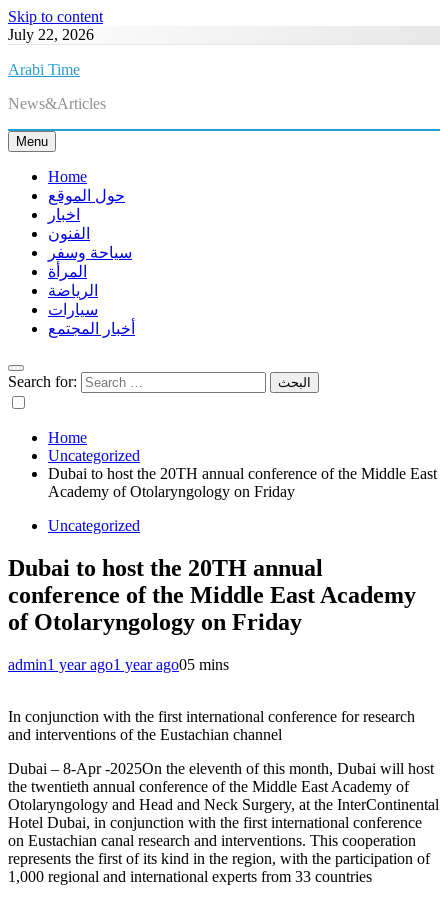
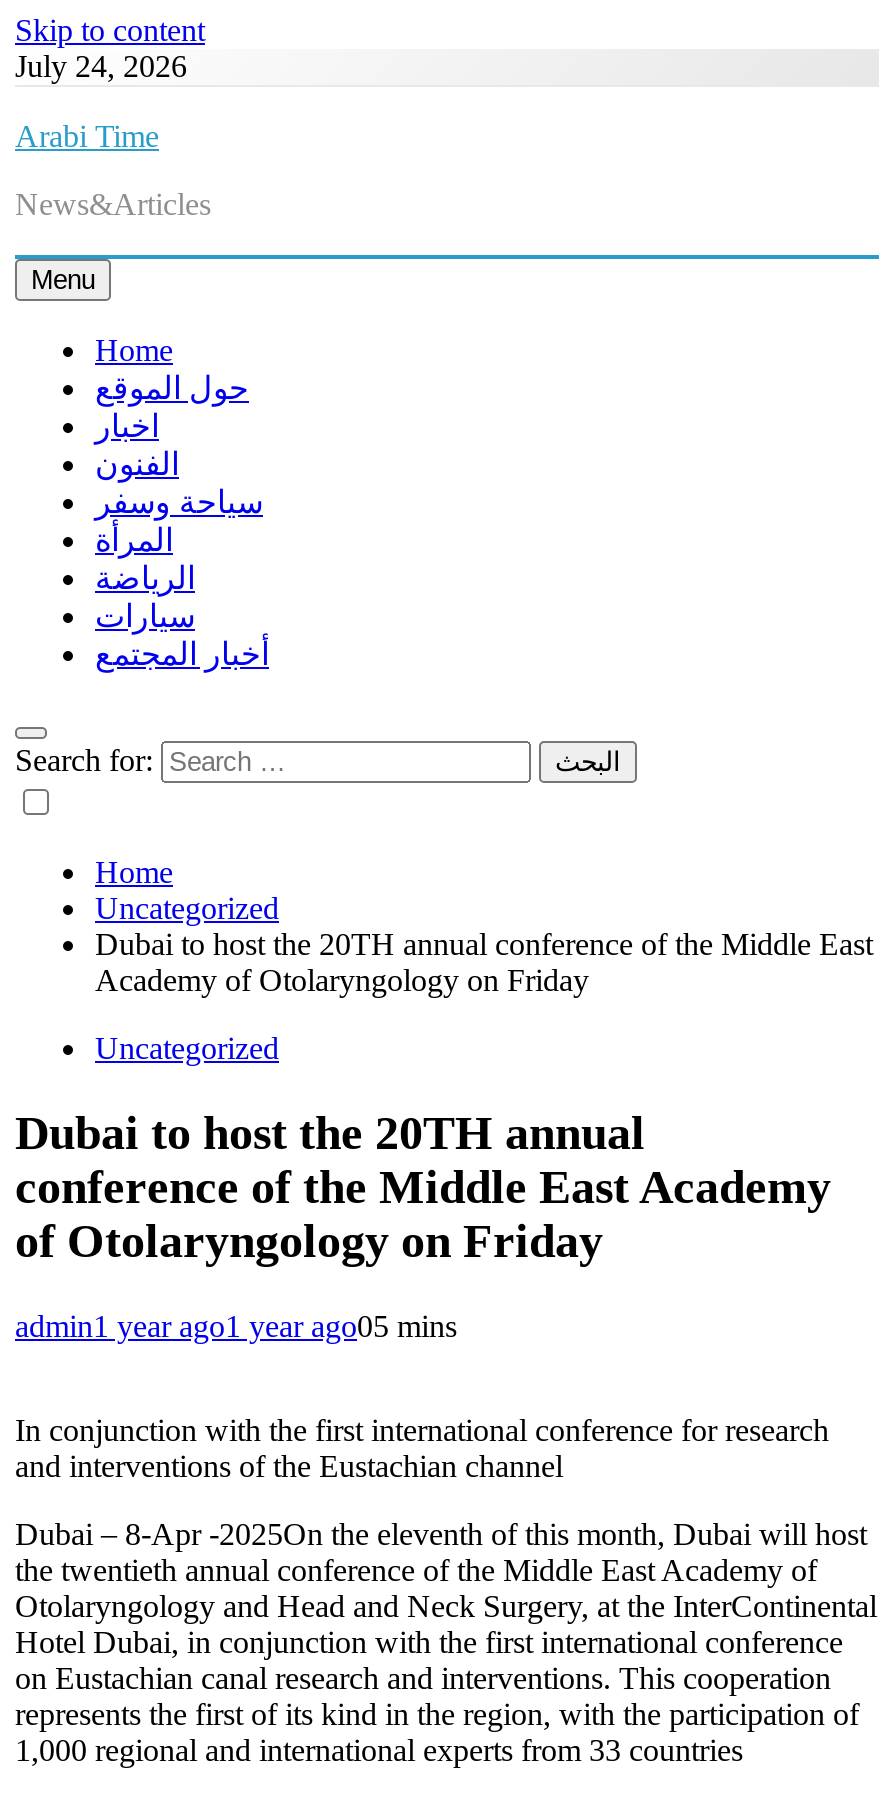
- July 22, 2026
+ July 24, 2026
